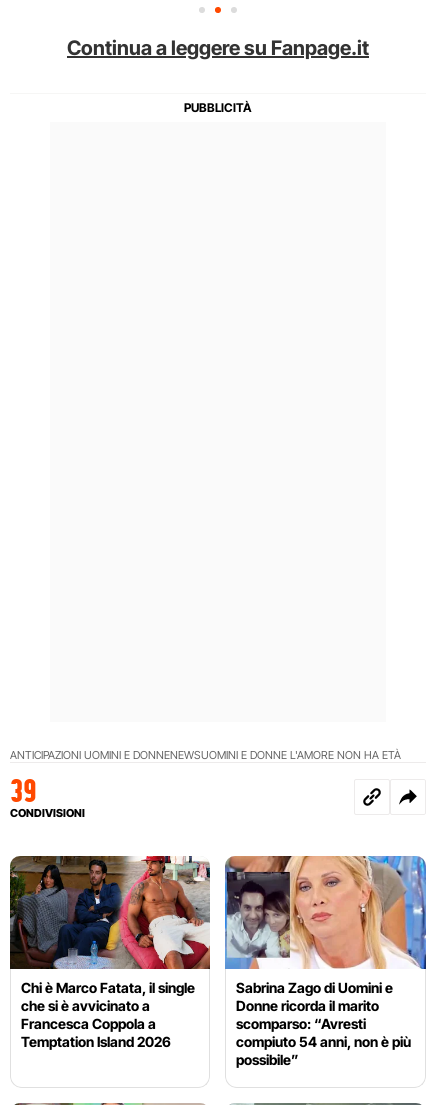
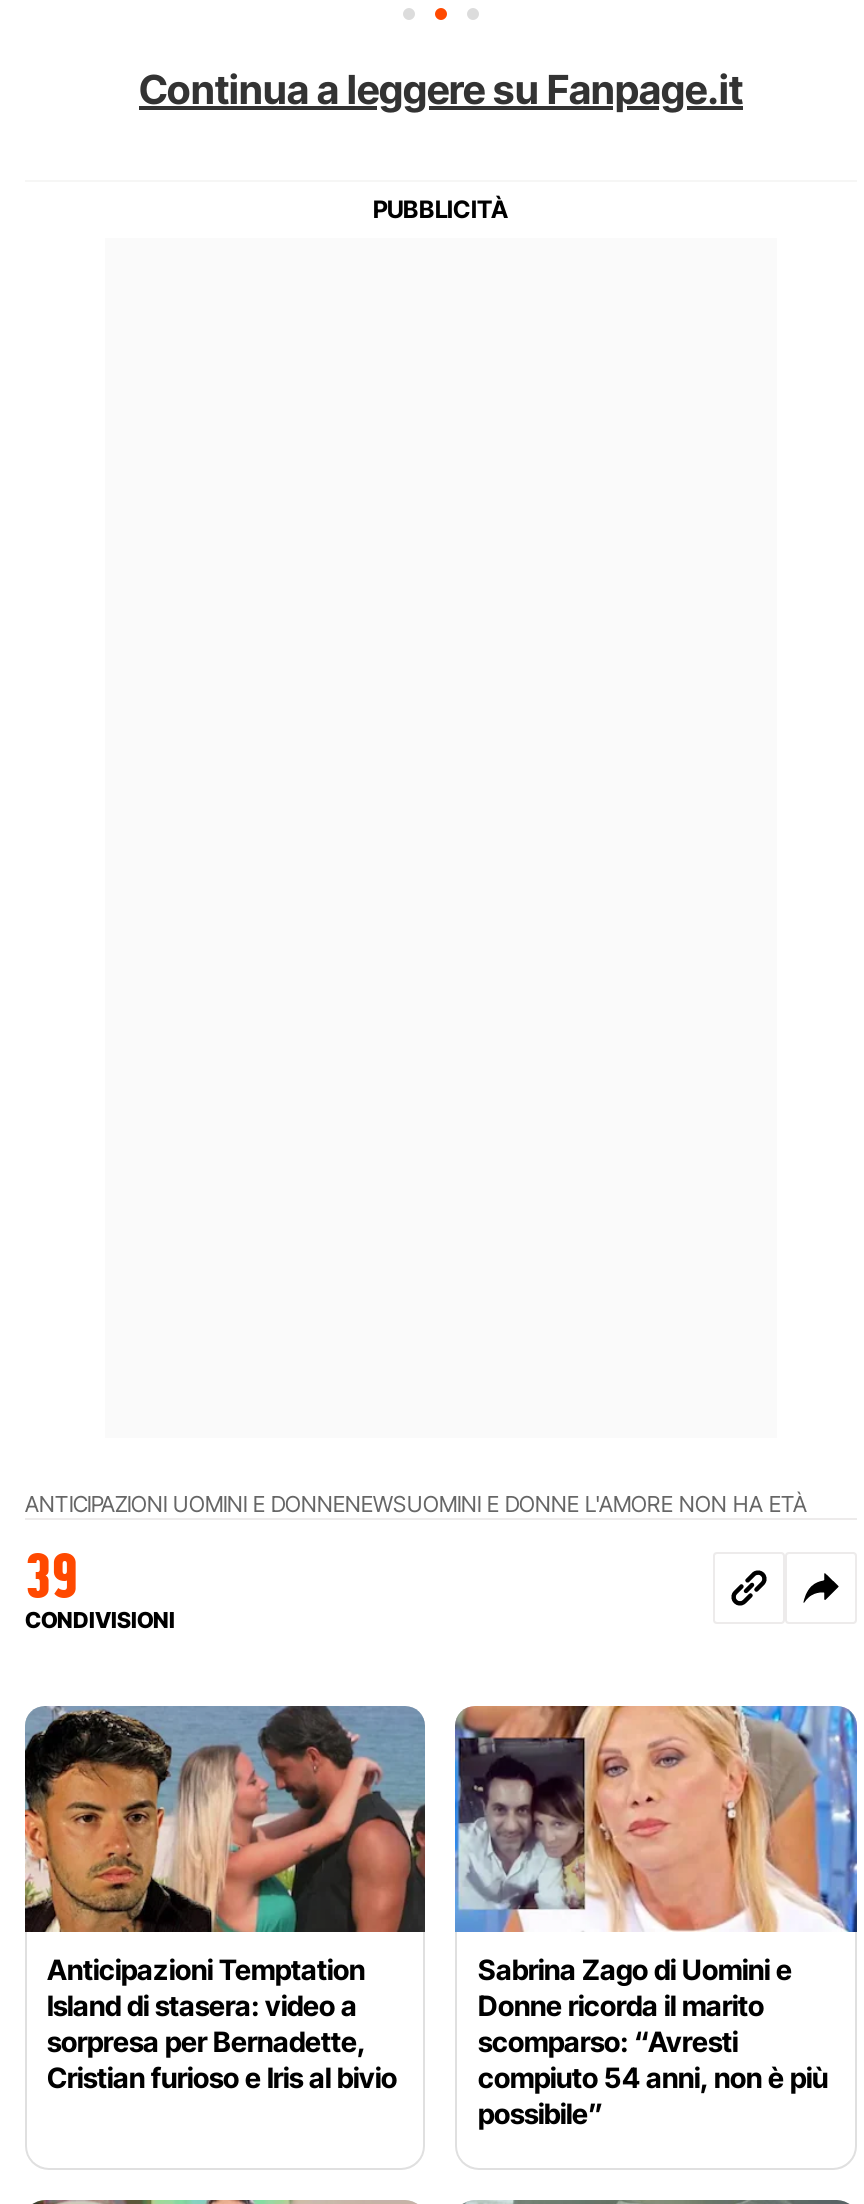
- [image]
- Chi è Marco Fatata, il single
- che si è avvicinato a
- Francesca Coppola a
- Temptation Island 2026
+ [image]
+ Anticipazioni Temptation
+ Island di stasera: video a
+ sorpresa per Bernadette,
+ Cristian furioso e Iris al bivio
